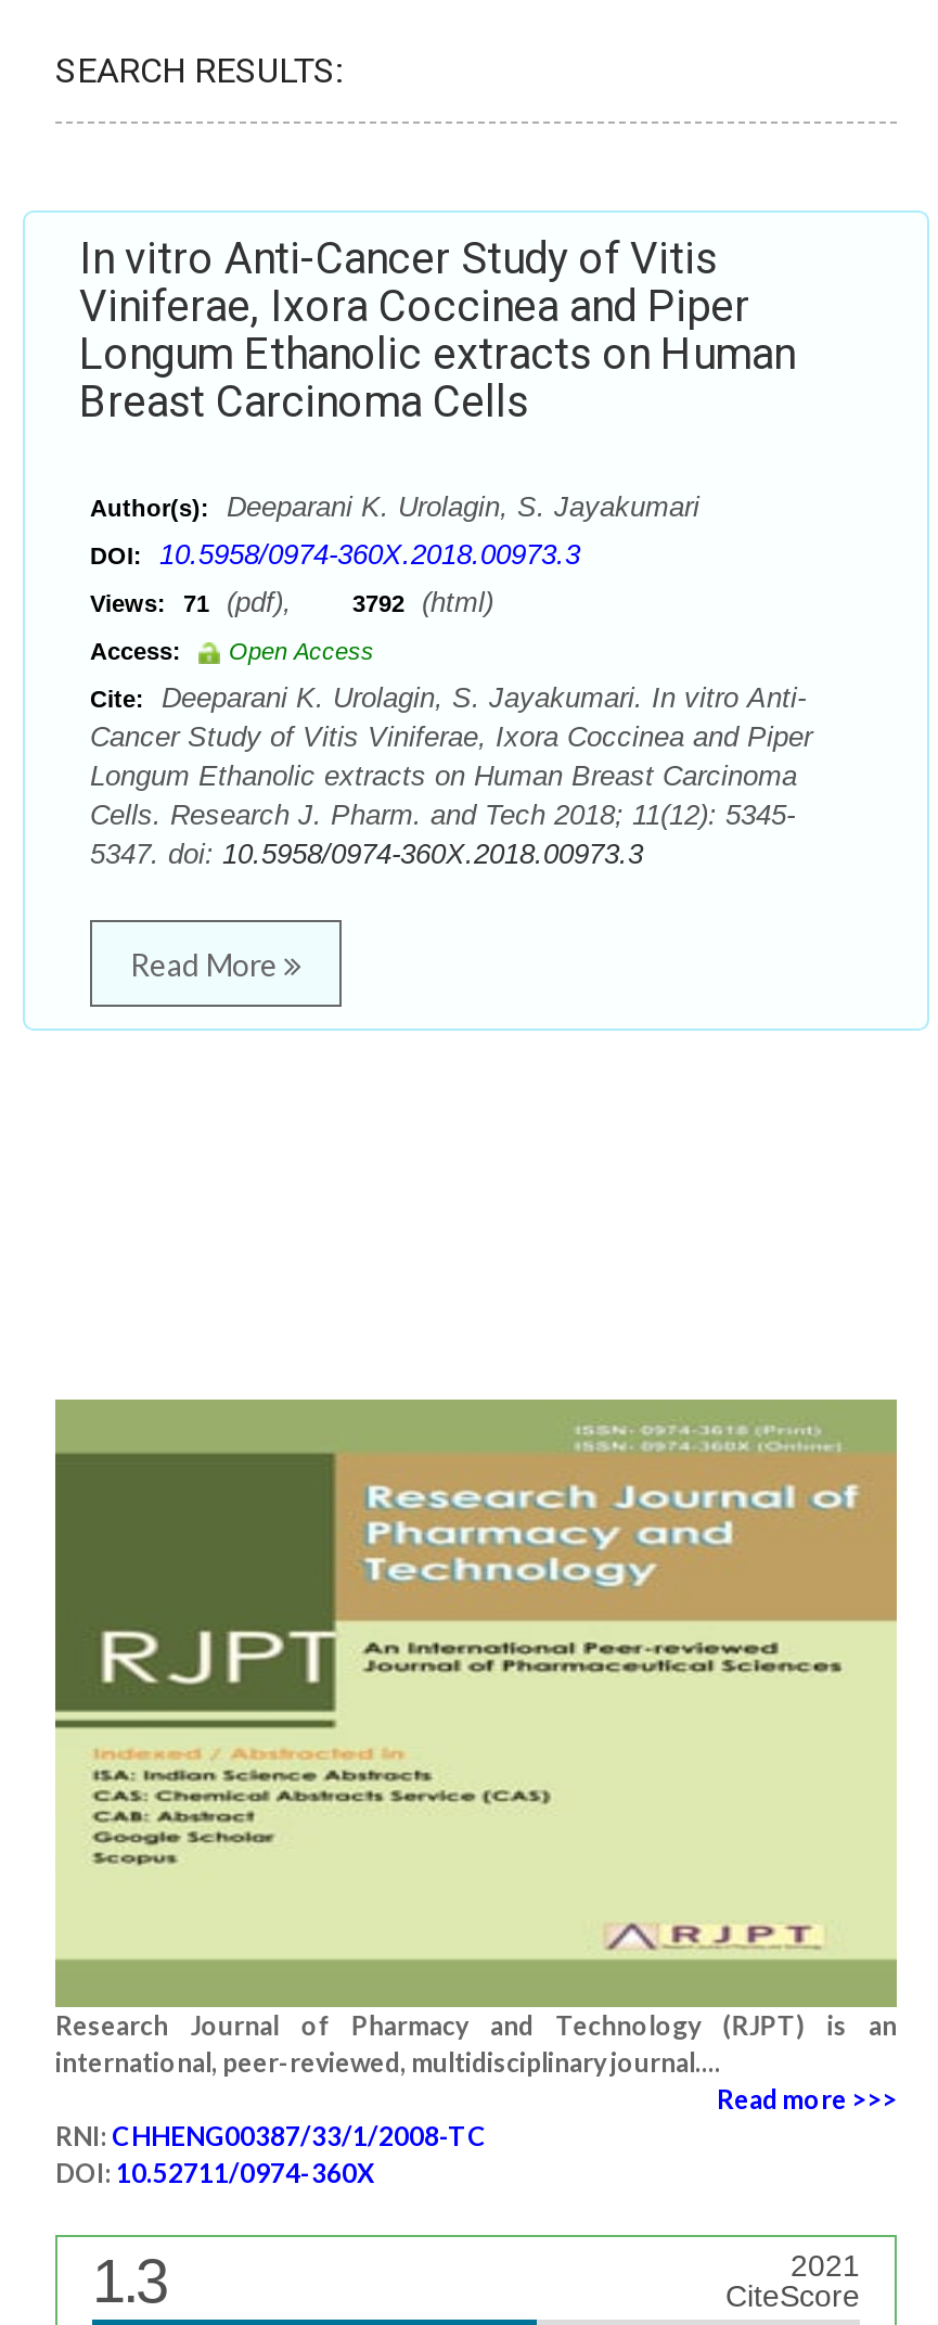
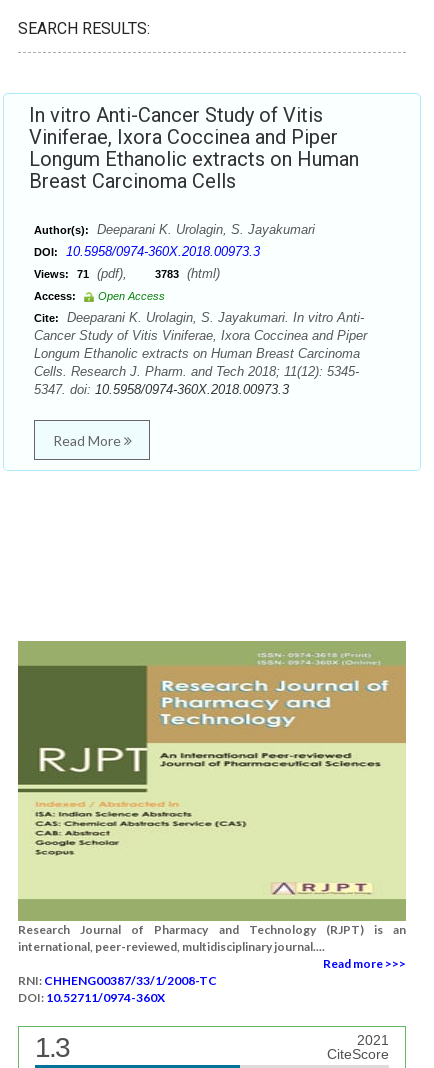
- Views: 71 (pdf), 3792 (html)
+ Views: 71 (pdf), 3783 (html)
